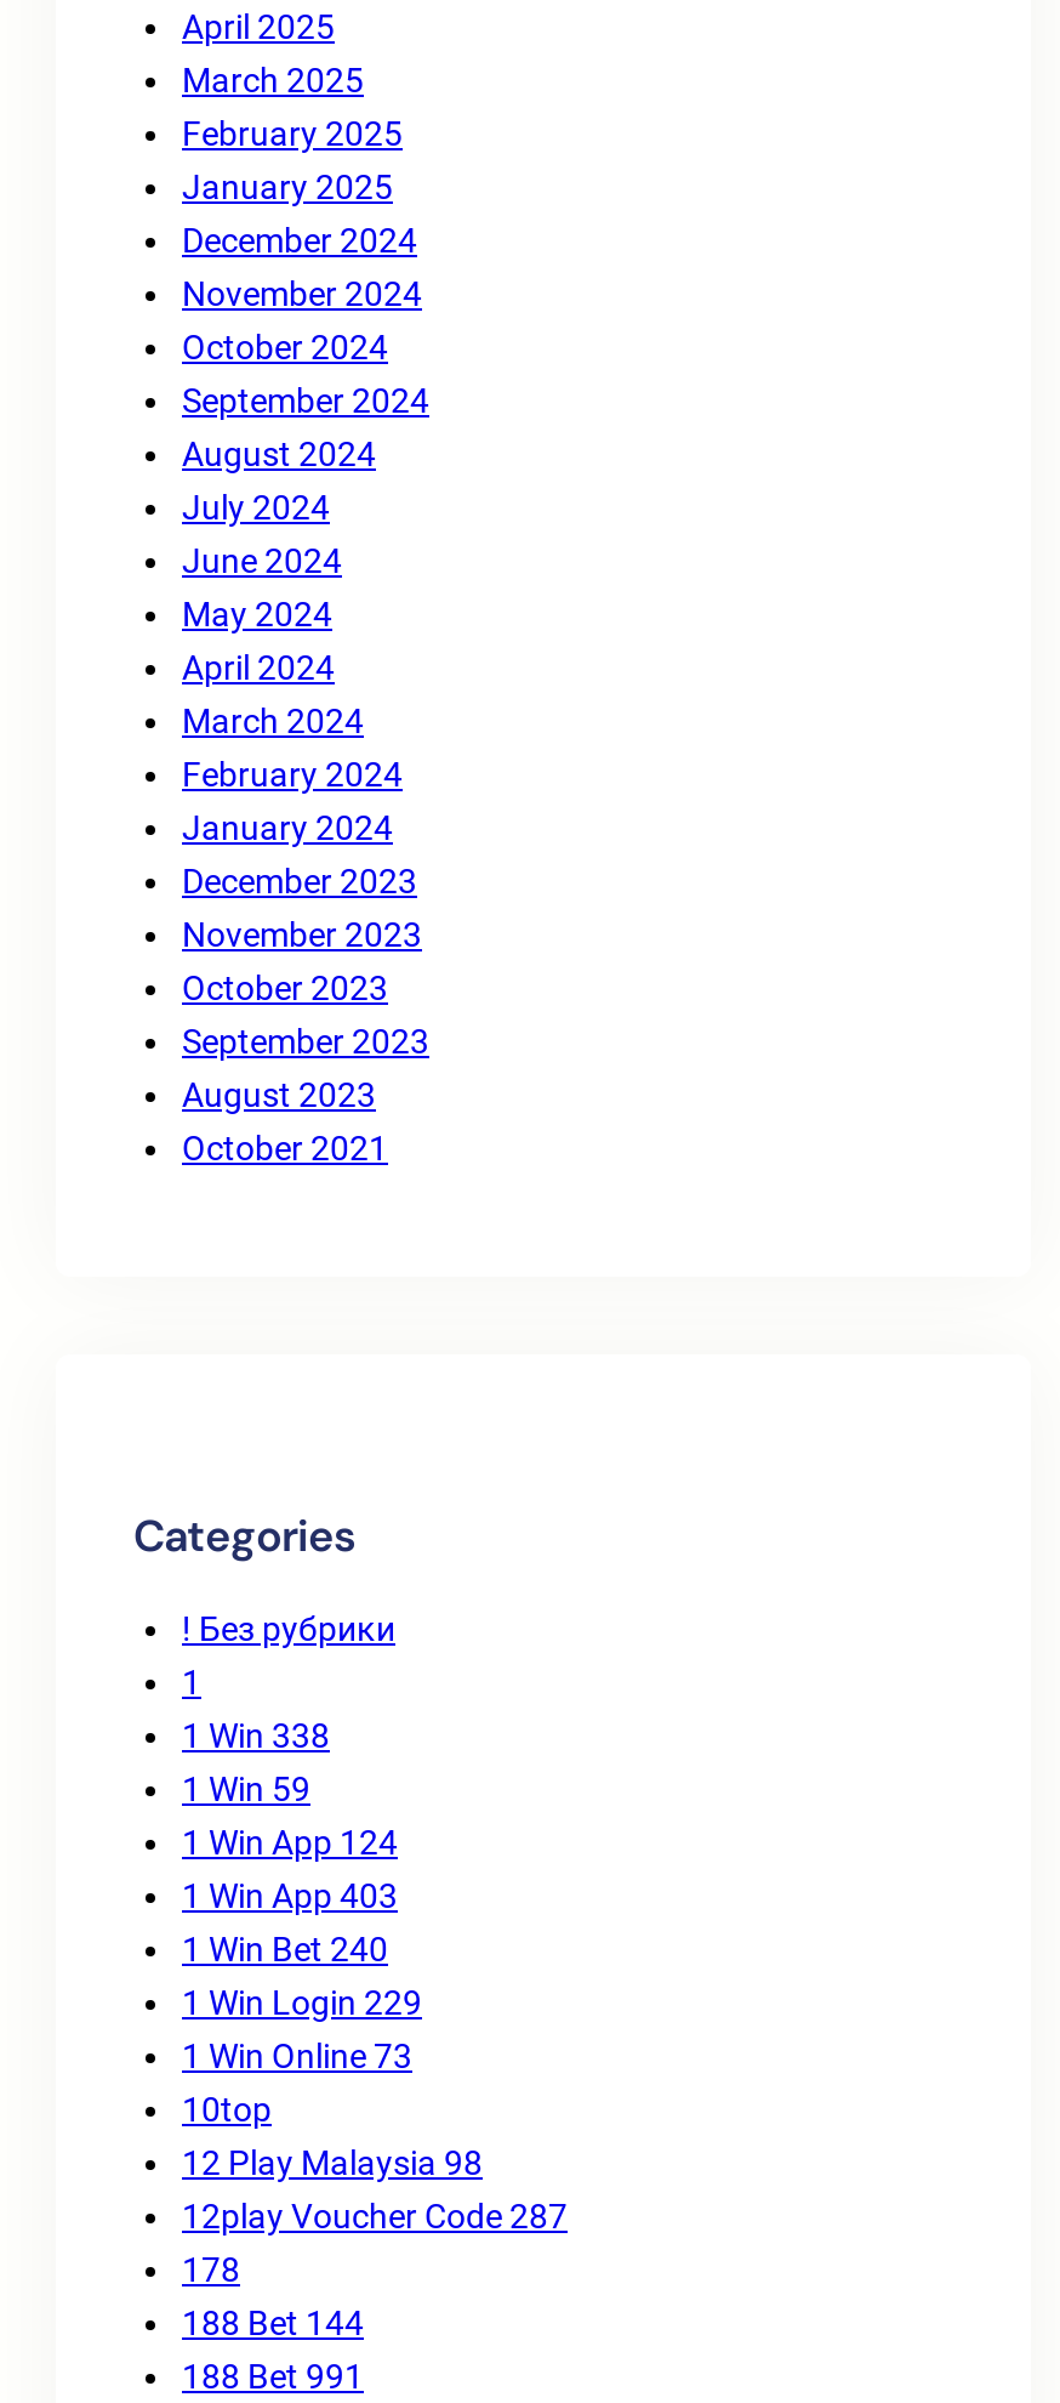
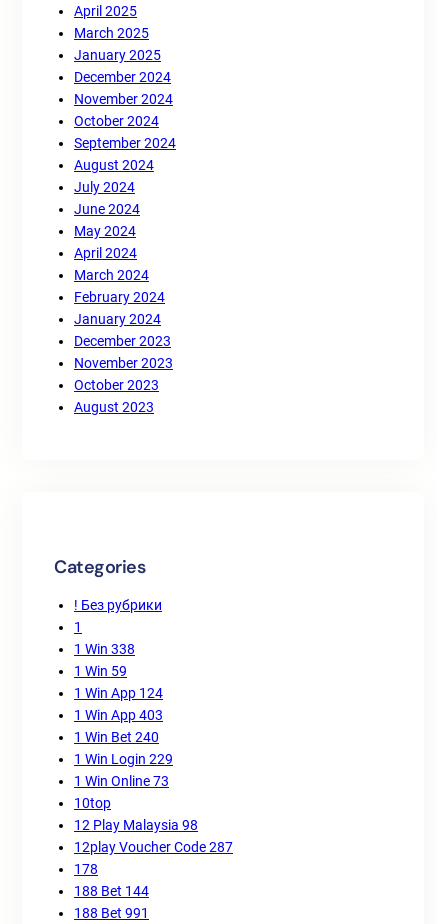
- February 2025

- September 2023

- October 2021
